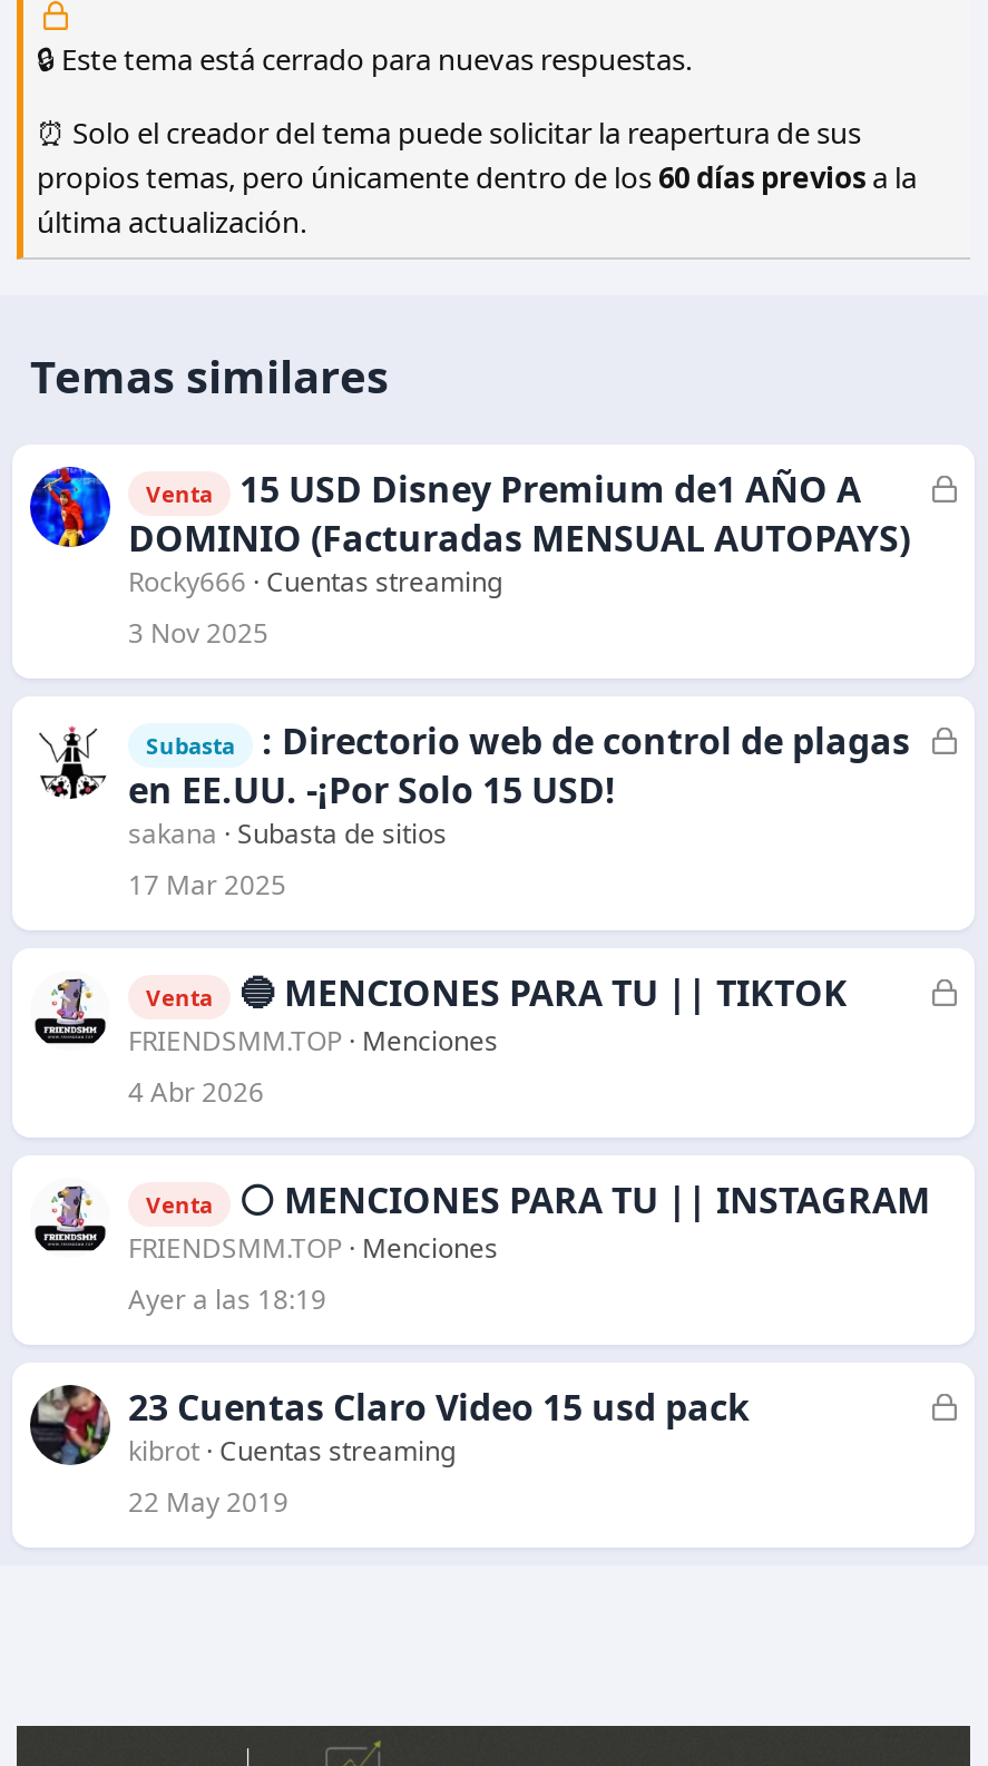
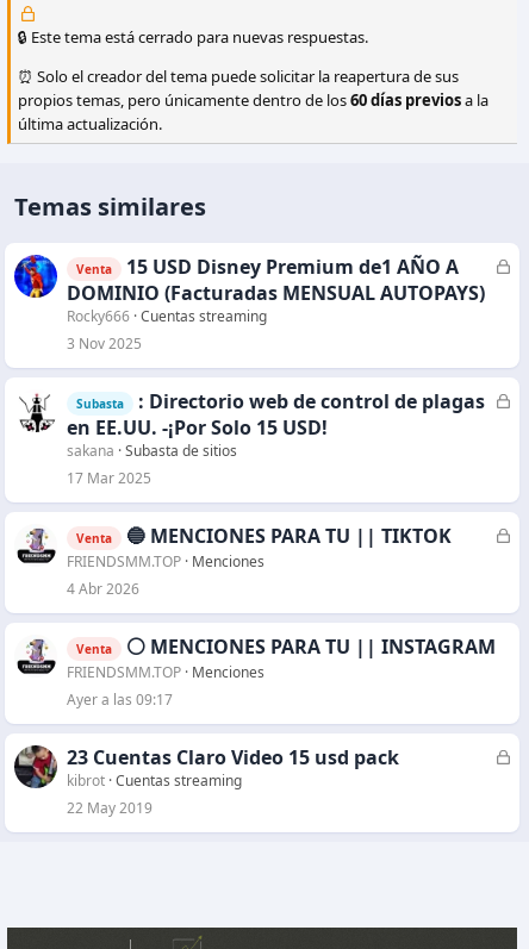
- Ayer a las 18:19
+ Ayer a las 09:17
